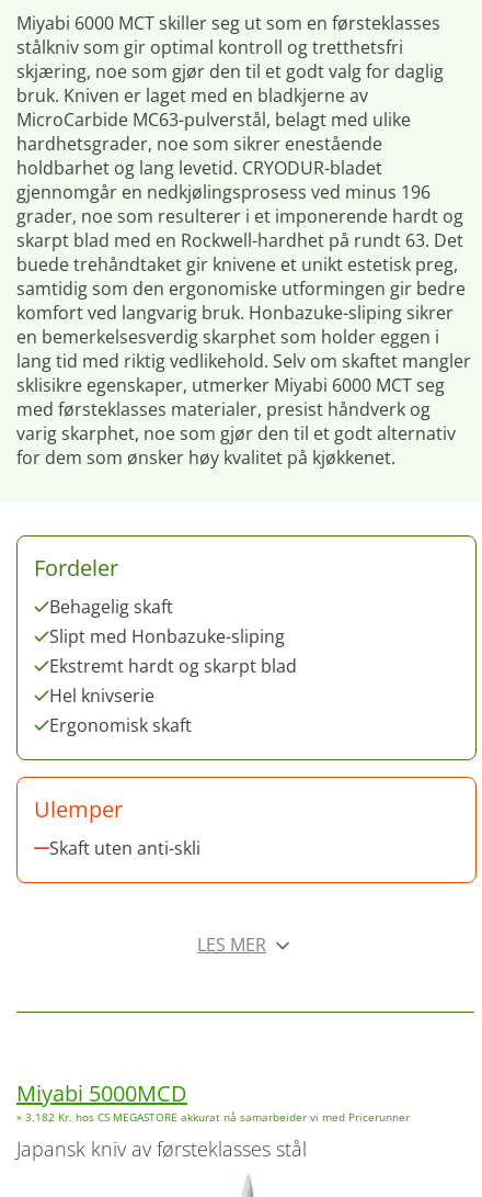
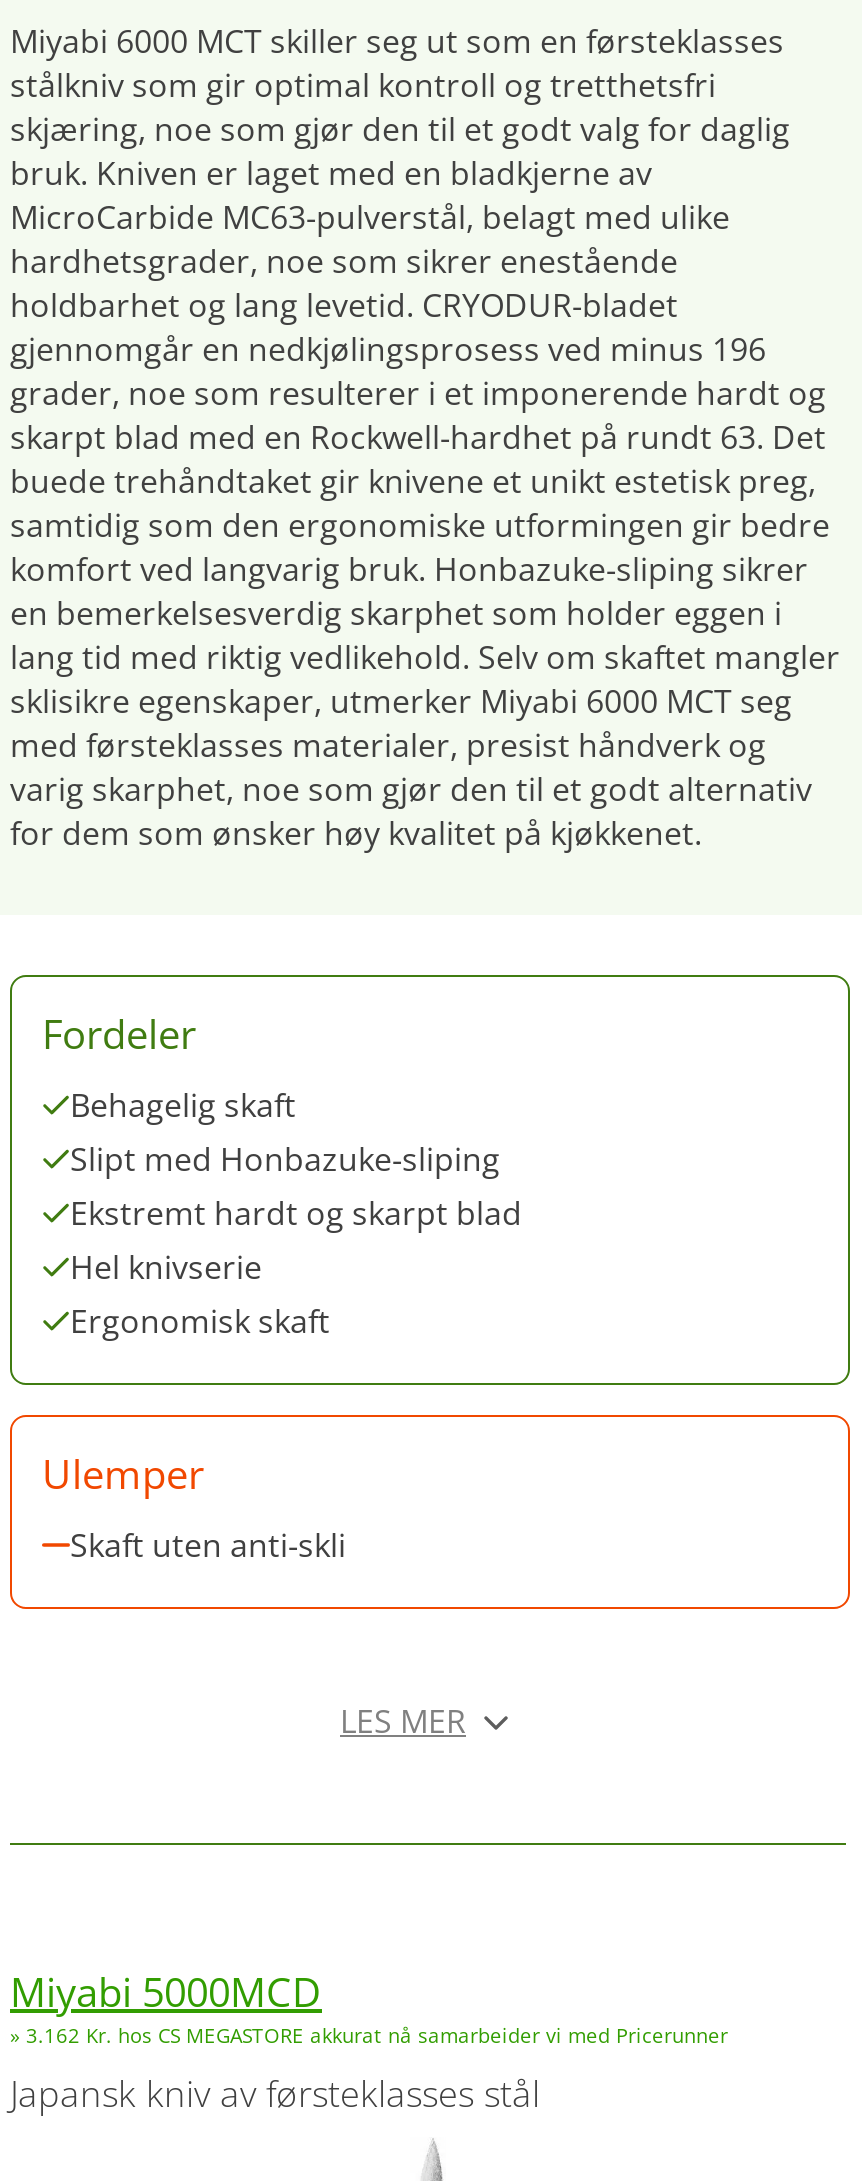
- » 3.182 Kr. hos CS MEGASTORE akkurat nå samarbeider vi med Pricerunner
+ » 3.162 Kr. hos CS MEGASTORE akkurat nå samarbeider vi med Pricerunner
